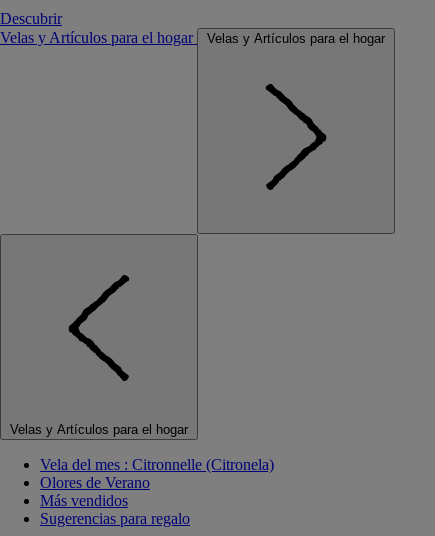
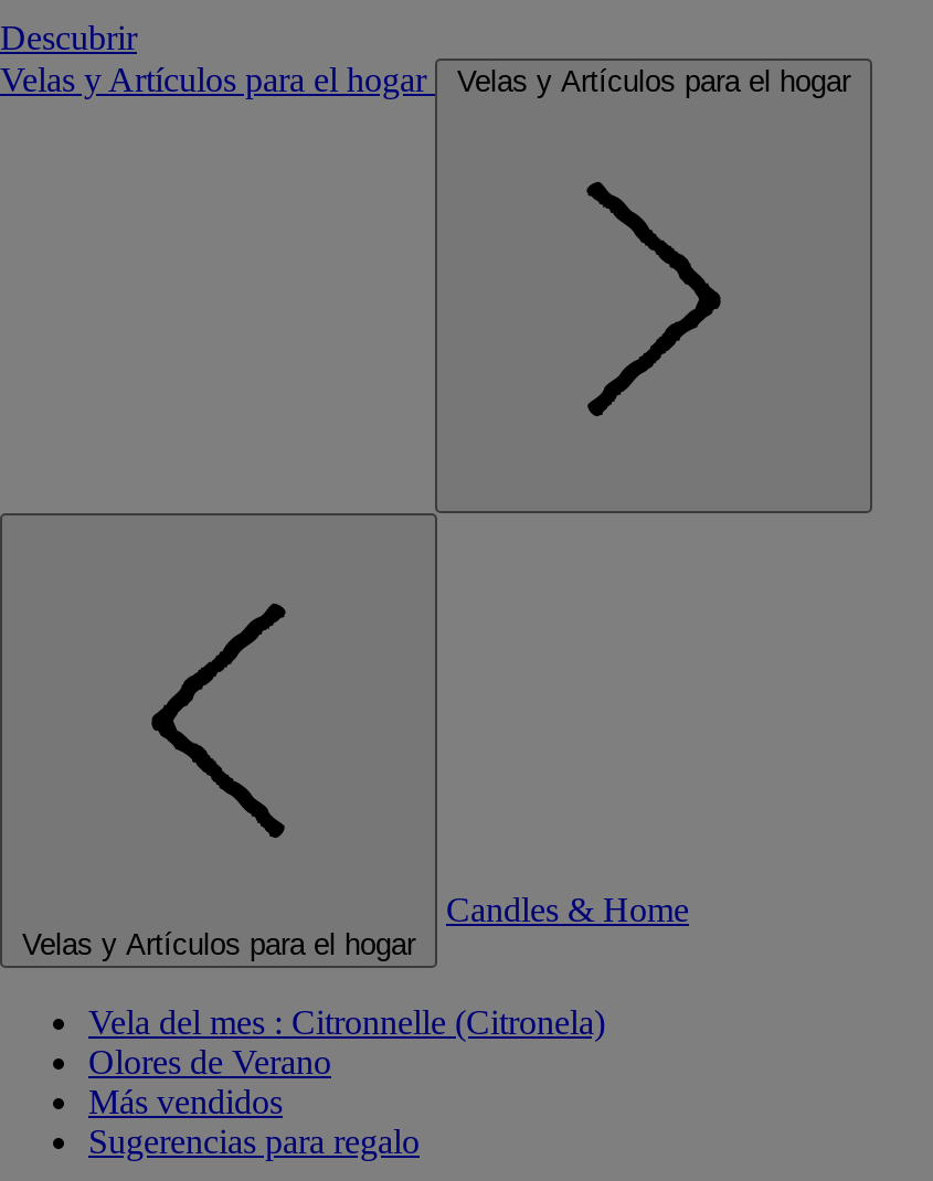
+ Candles & Home
